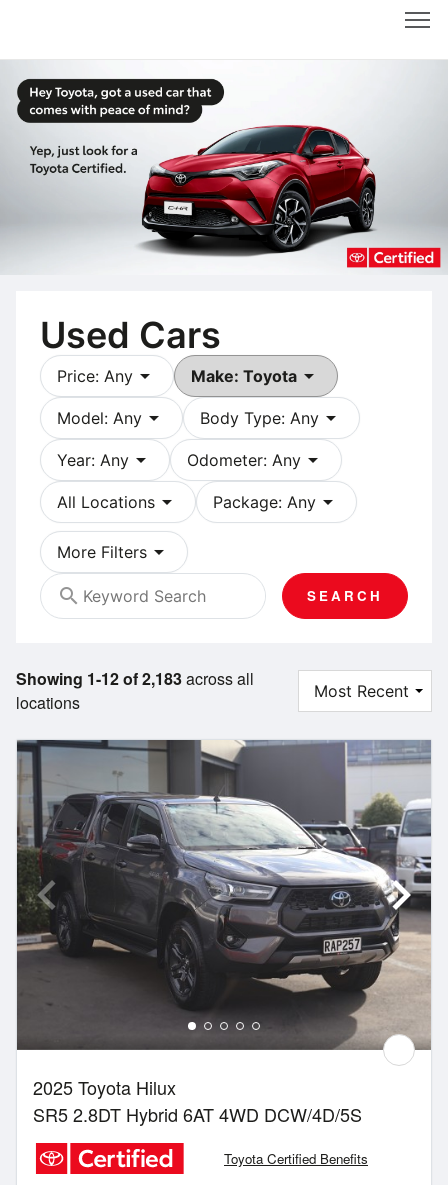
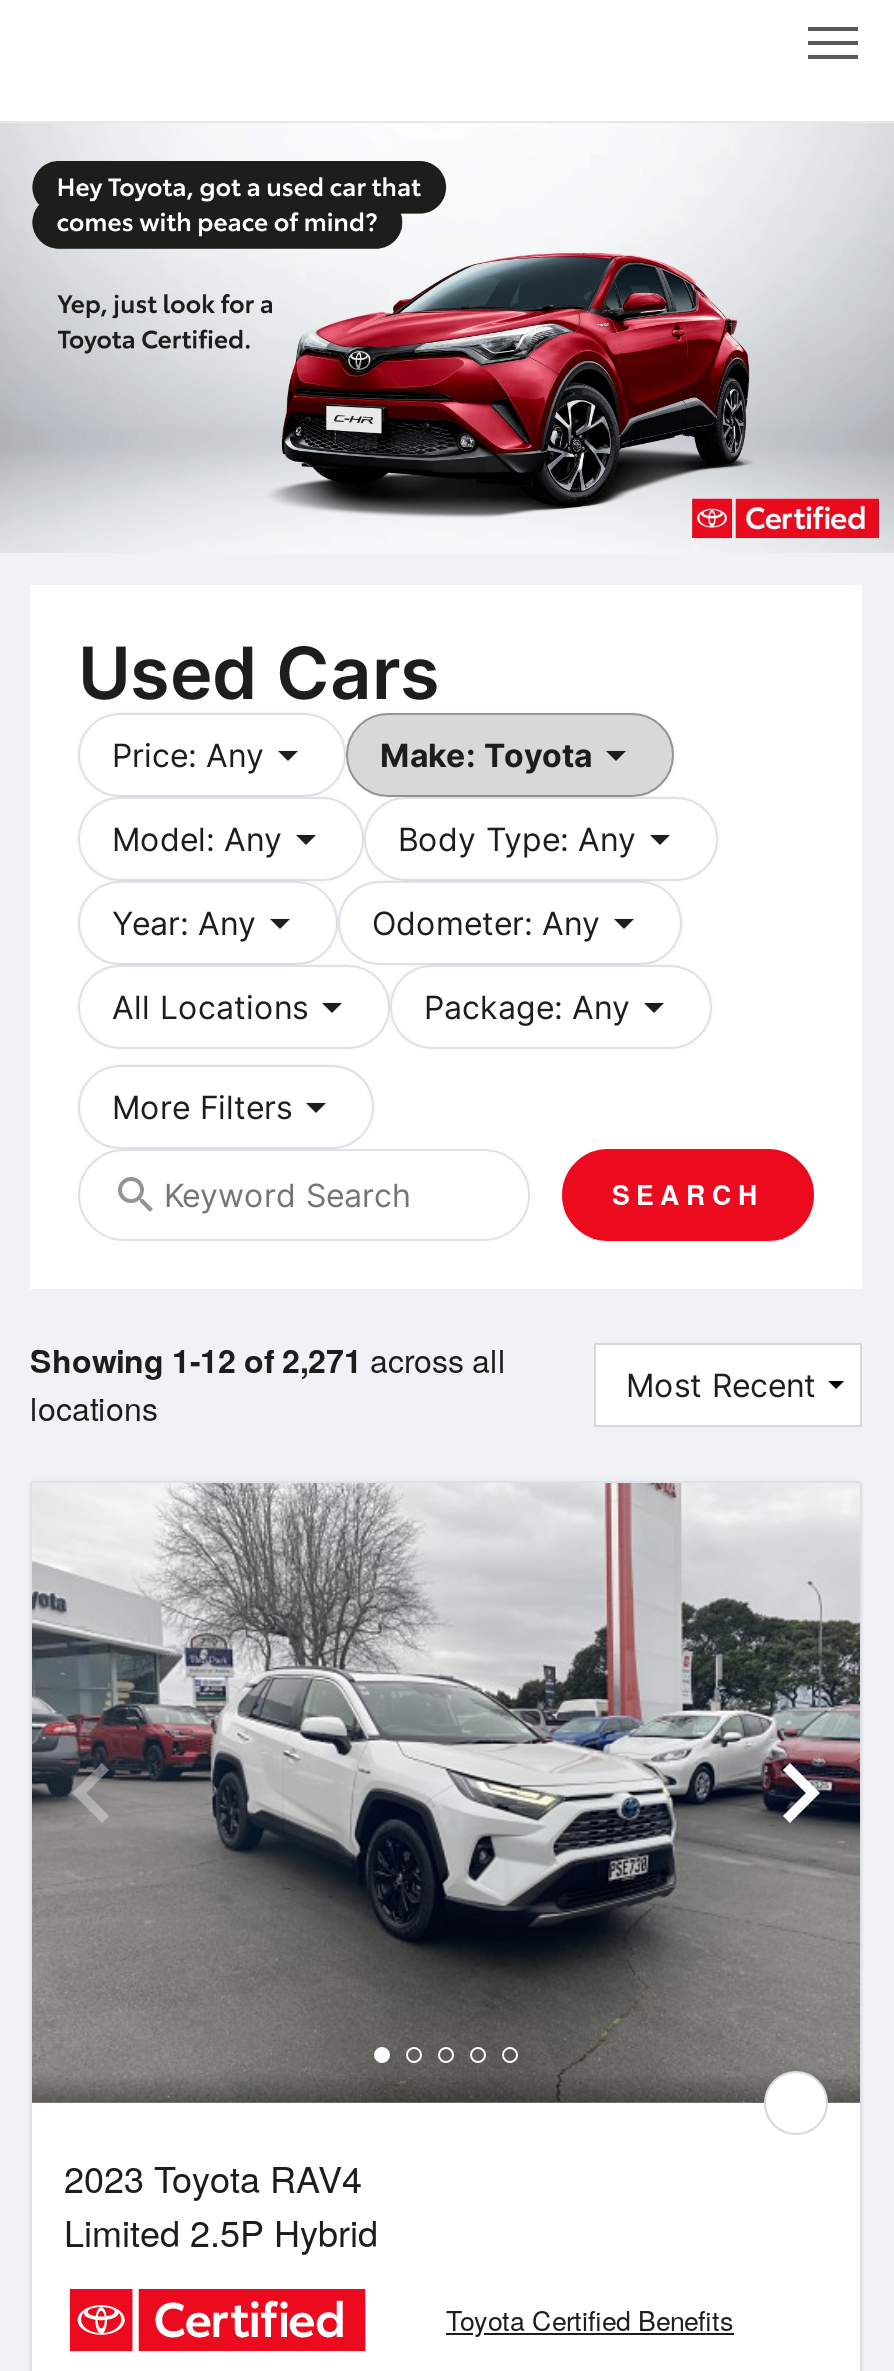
- Showing 1-12 of 2,183 across all
+ Showing 1-12 of 2,271 across all

- [image]
- 2025 Toyota Hilux
- SR5 2.8DT Hybrid 6AT 4WD DCW/4D/5S
+ [image]
+ 2023 Toyota RAV4
+ Limited 2.5P Hybrid
